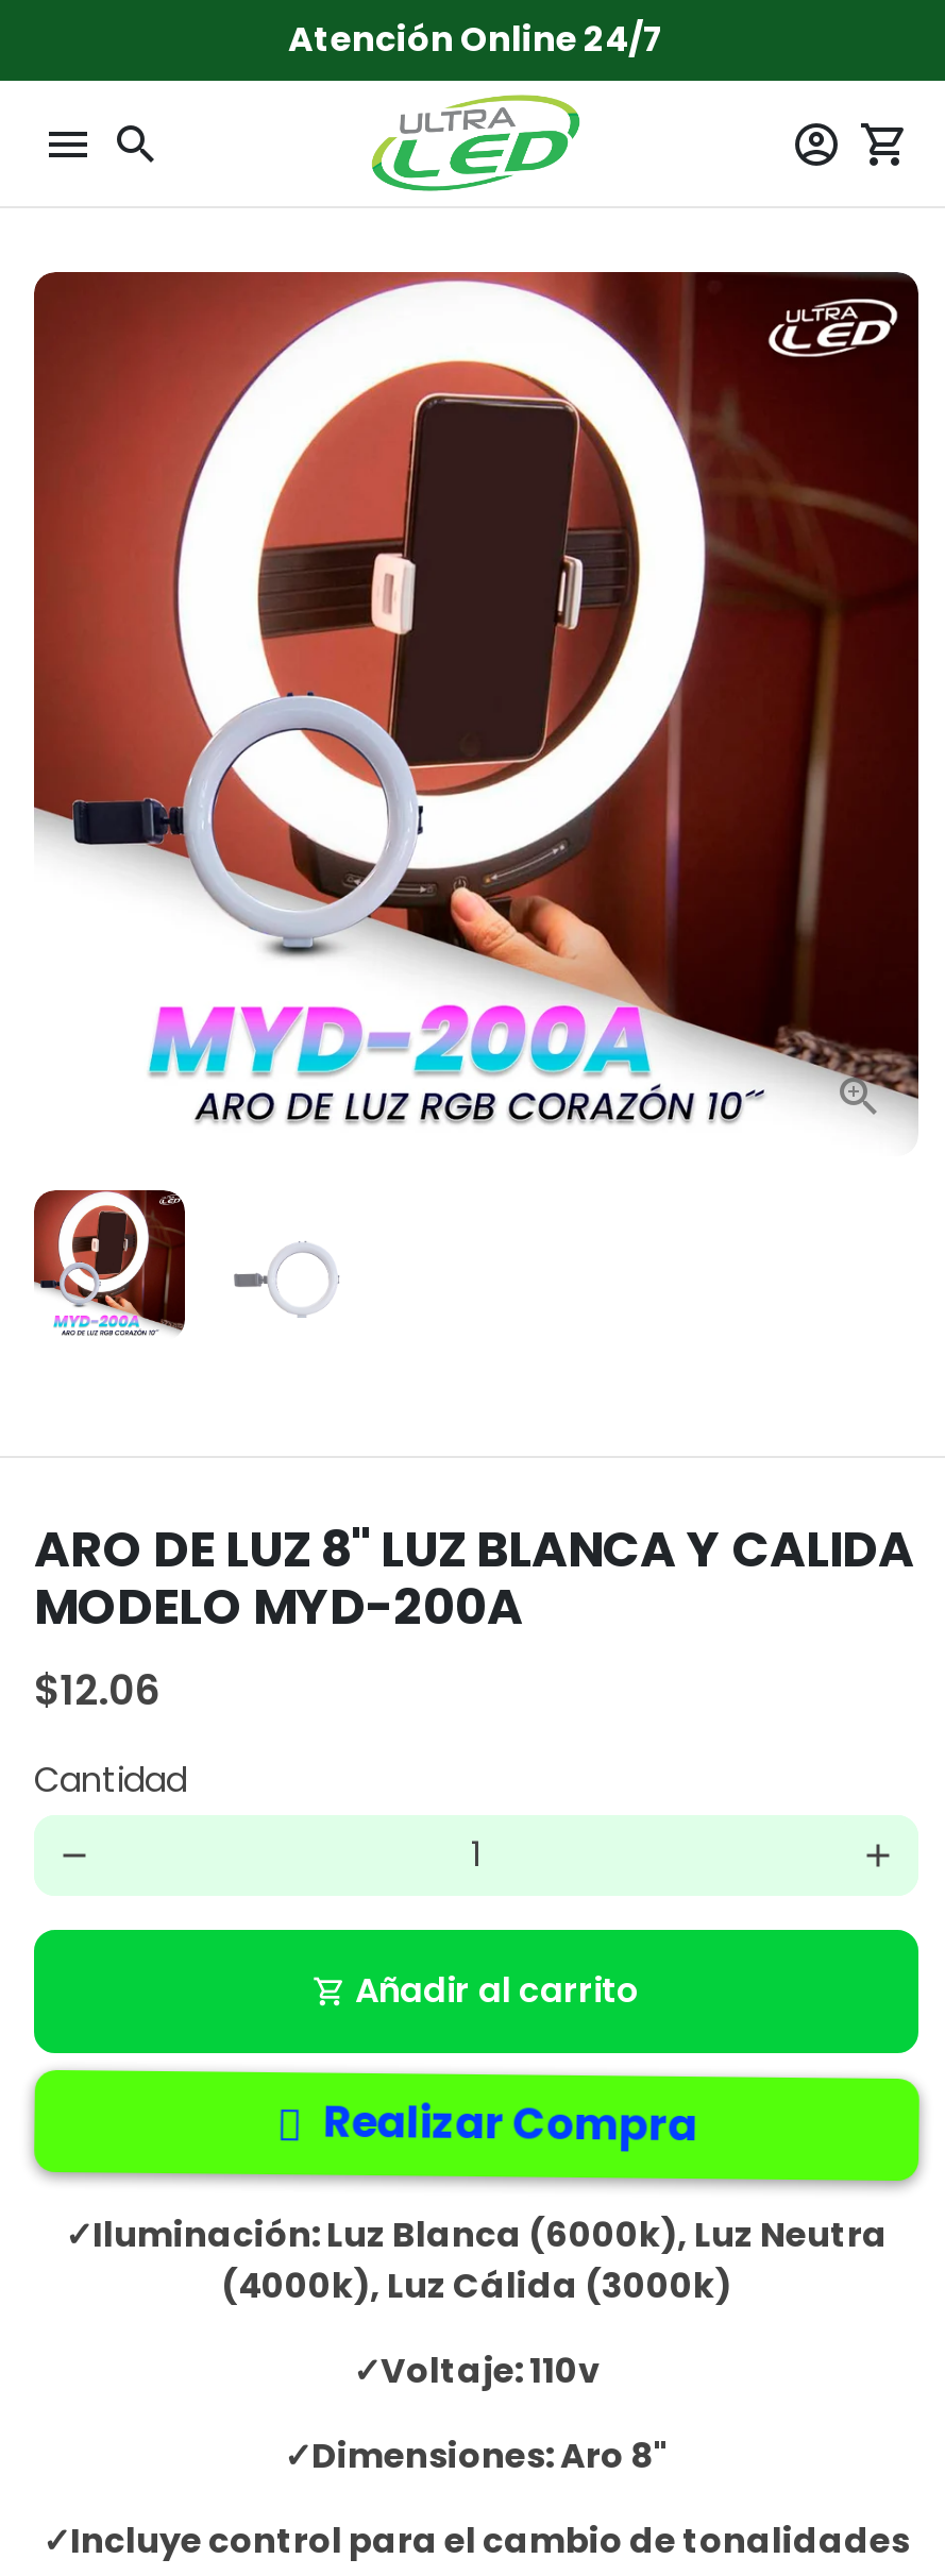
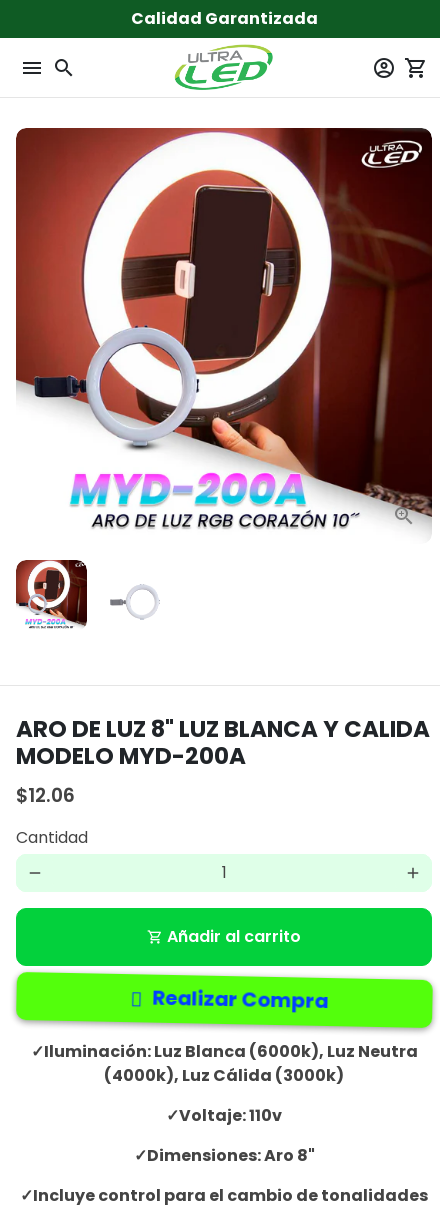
- Atención Online 24/7
+ Calidad Garantizada
